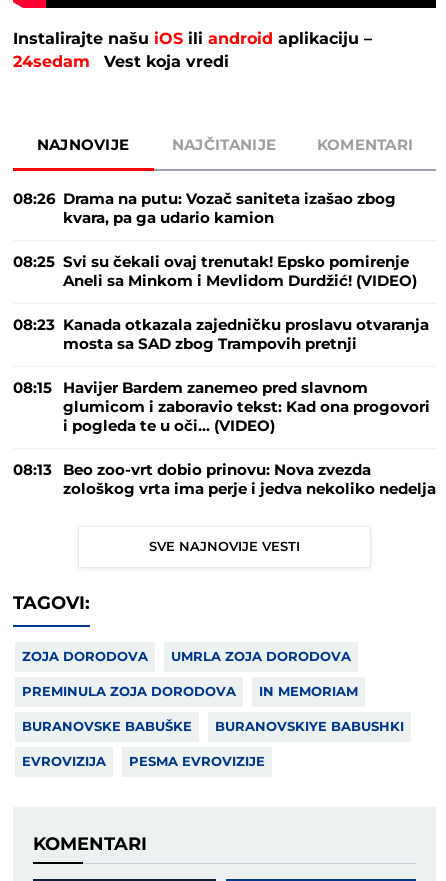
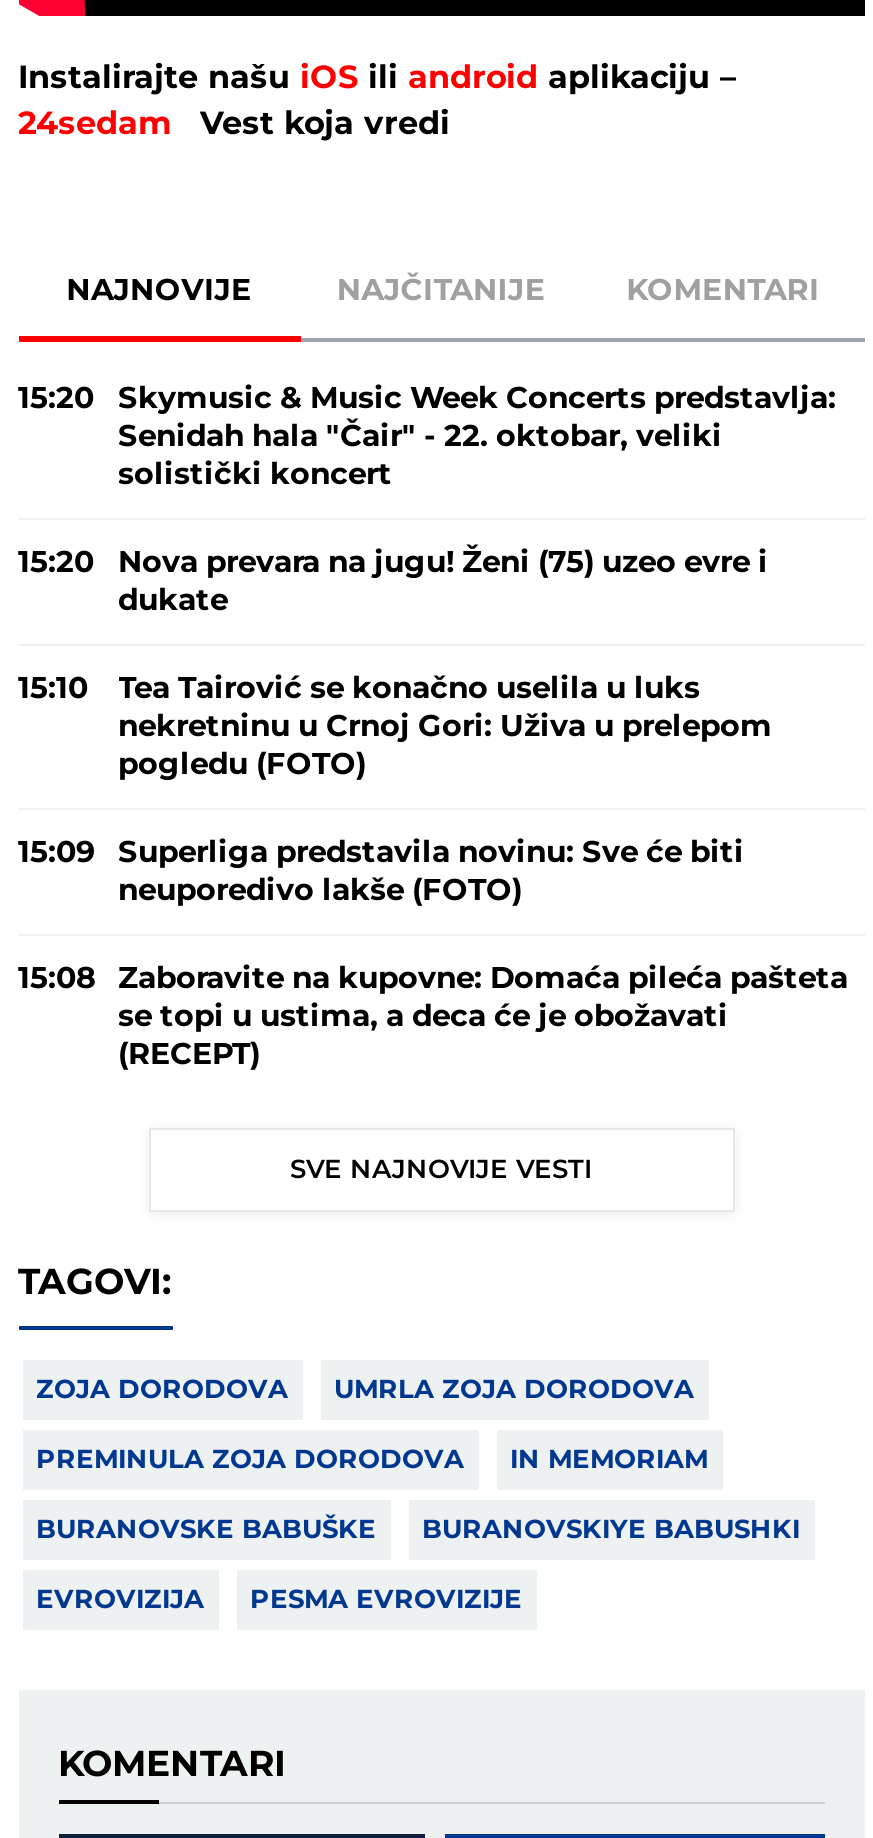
- 08:26
+ 15:20

- Drama na putu: Vozač saniteta izašao zbog
- kvara, pa ga udario kamion
+ Skymusic & Music Week Concerts predstavlja:
+ Senidah hala "Čair" - 22. oktobar, veliki
+ solistički koncert

- 08:25
+ 15:20

- Svi su čekali ovaj trenutak! Epsko pomirenje
- Aneli sa Minkom i Mevlidom Durdžić! (VIDEO)
+ Nova prevara na jugu! Ženi (75) uzeo evre i
+ dukate

- 08:23
+ 15:10

- Kanada otkazala zajedničku proslavu otvaranja
- mosta sa SAD zbog Trampovih pretnji
+ Tea Tairović se konačno uselila u luks
+ nekretninu u Crnoj Gori: Uživa u prelepom
+ pogledu (FOTO)

- 08:15
+ 15:09

- Havijer Bardem zanemeo pred slavnom
- glumicom i zaboravio tekst: Kad ona progovori
- i pogleda te u oči... (VIDEO)
+ Superliga predstavila novinu: Sve će biti
+ neuporedivo lakše (FOTO)

- 08:13
+ 15:08

- Beo zoo-vrt dobio prinovu: Nova zvezda
- zološkog vrta ima perje i jedva nekoliko nedelja
+ Zaboravite na kupovne: Domaća pileća pašteta
+ se topi u ustima, a deca će je obožavati
+ (RECEPT)
